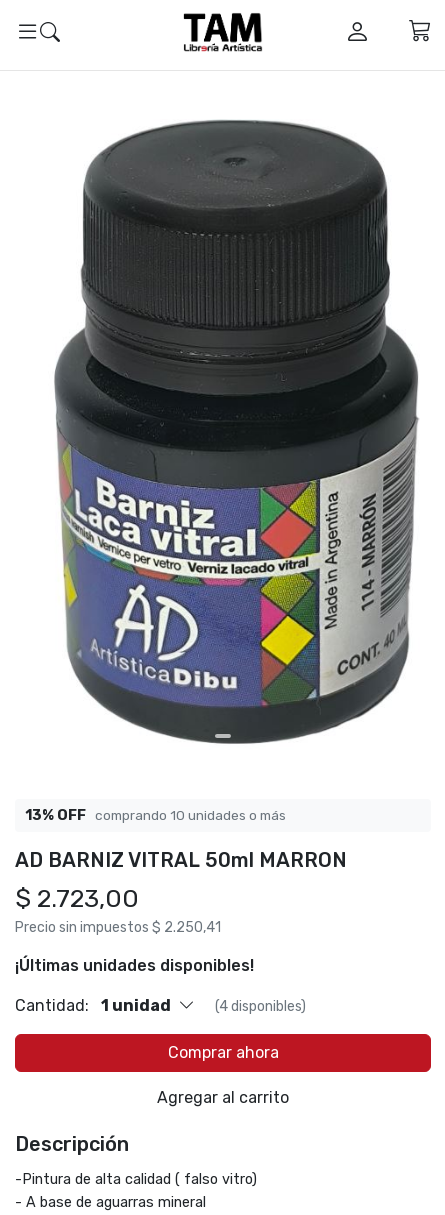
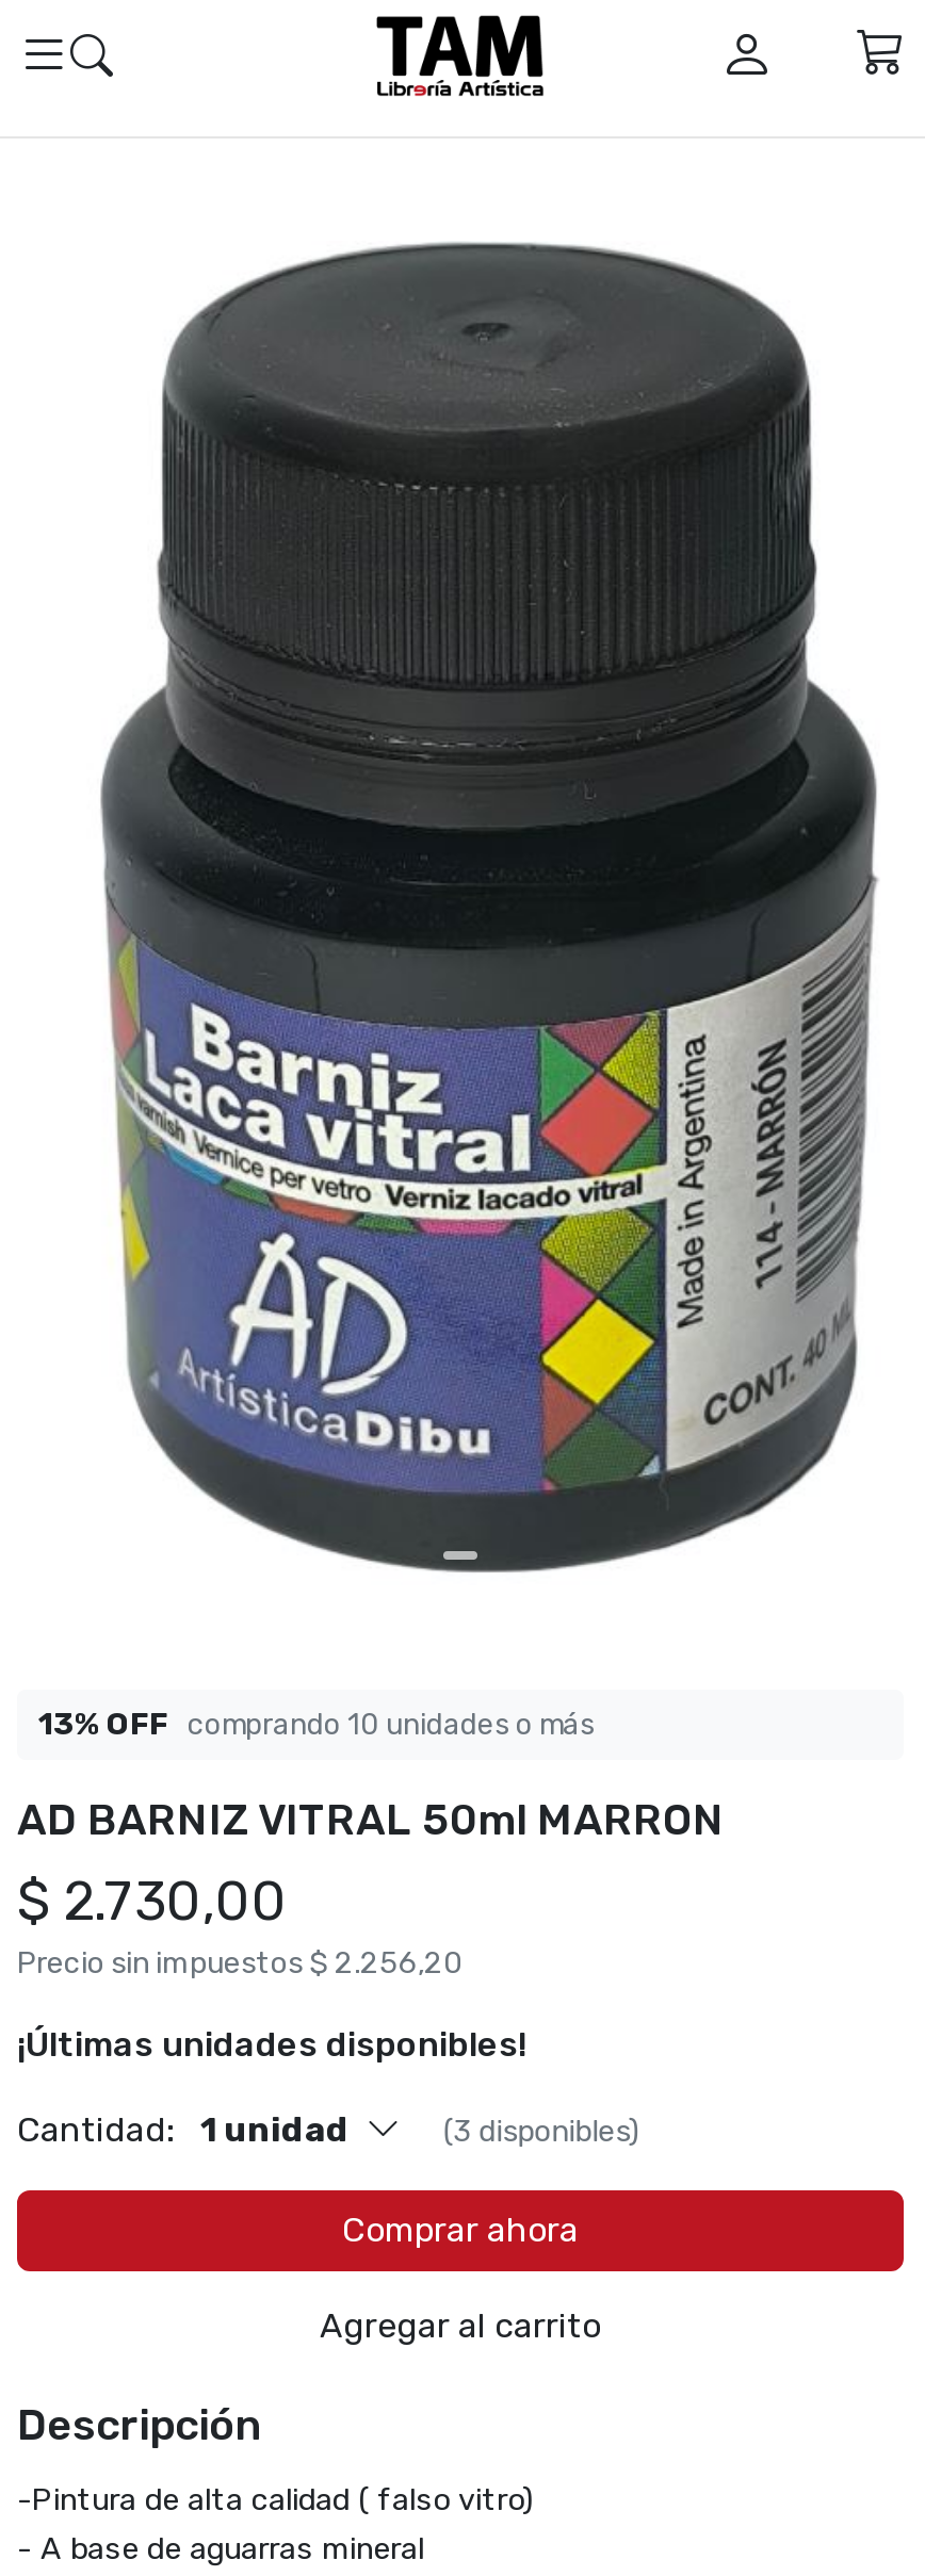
- $ 2.723,00
+ $ 2.730,00

- Precio sin impuestos $ 2.250,41
+ Precio sin impuestos $ 2.256,20

- (4 disponibles)
+ (3 disponibles)
